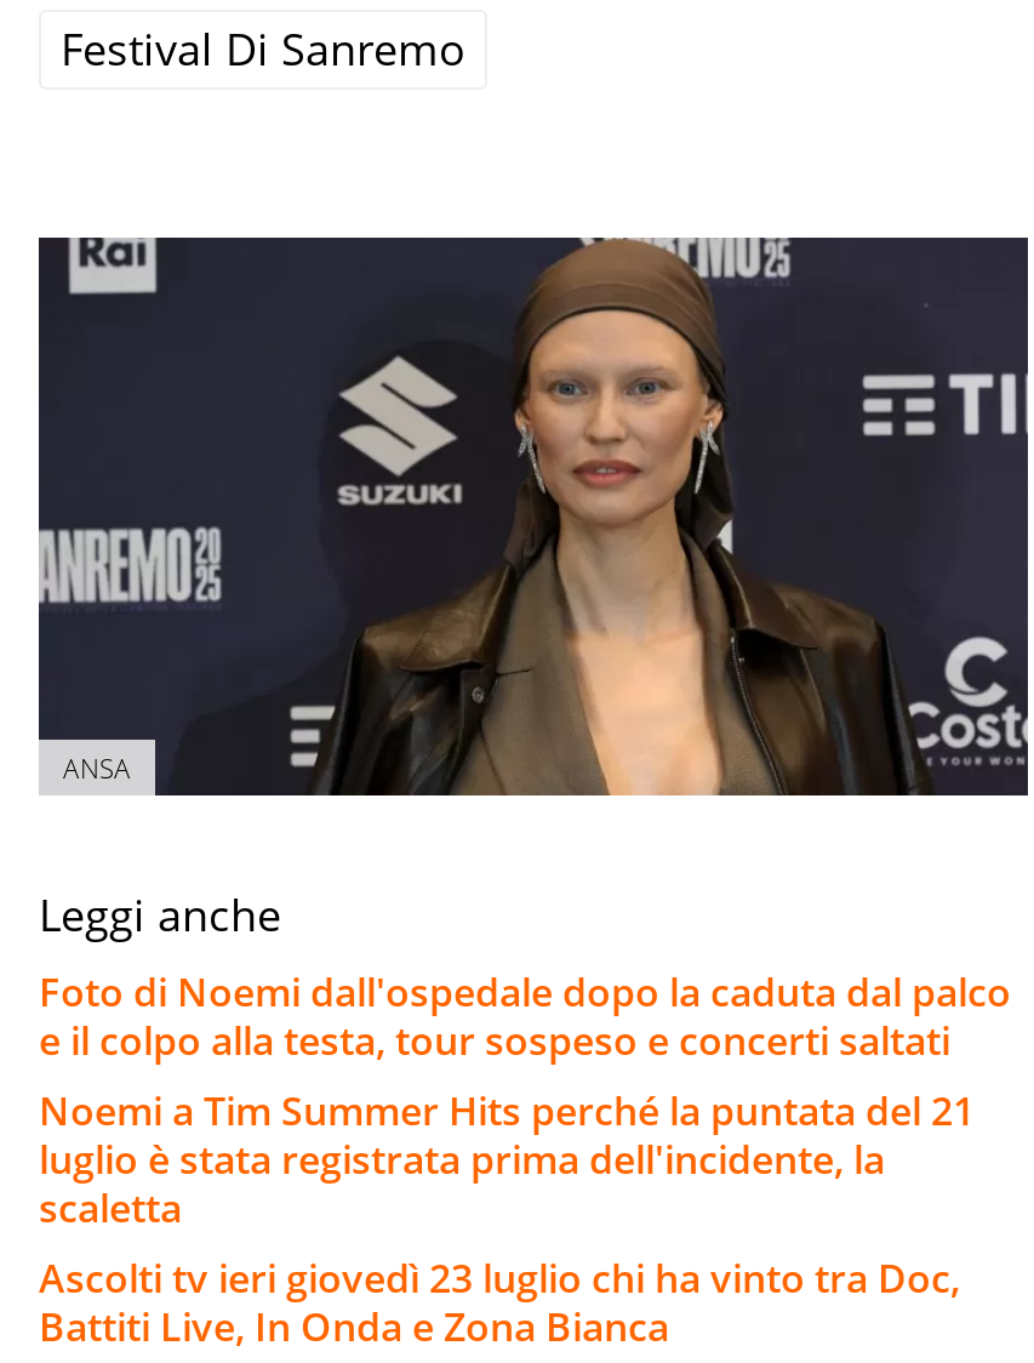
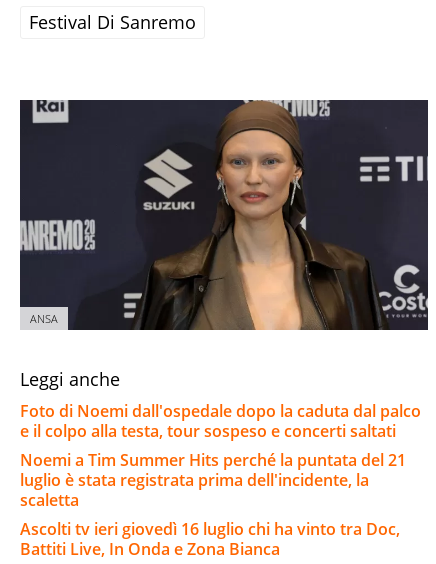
- Ascolti tv ieri giovedì 23 luglio chi ha vinto tra Doc,
+ Ascolti tv ieri giovedì 16 luglio chi ha vinto tra Doc,
